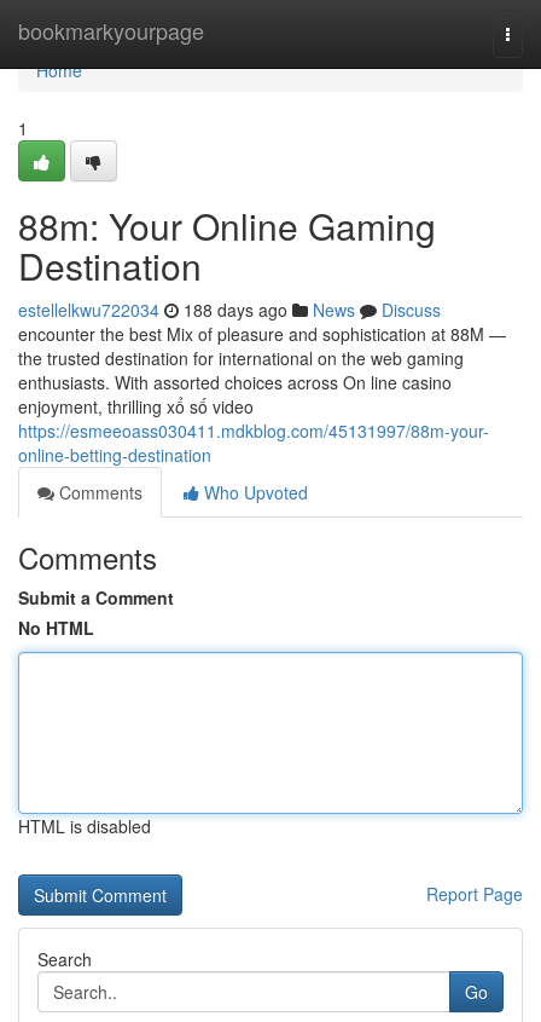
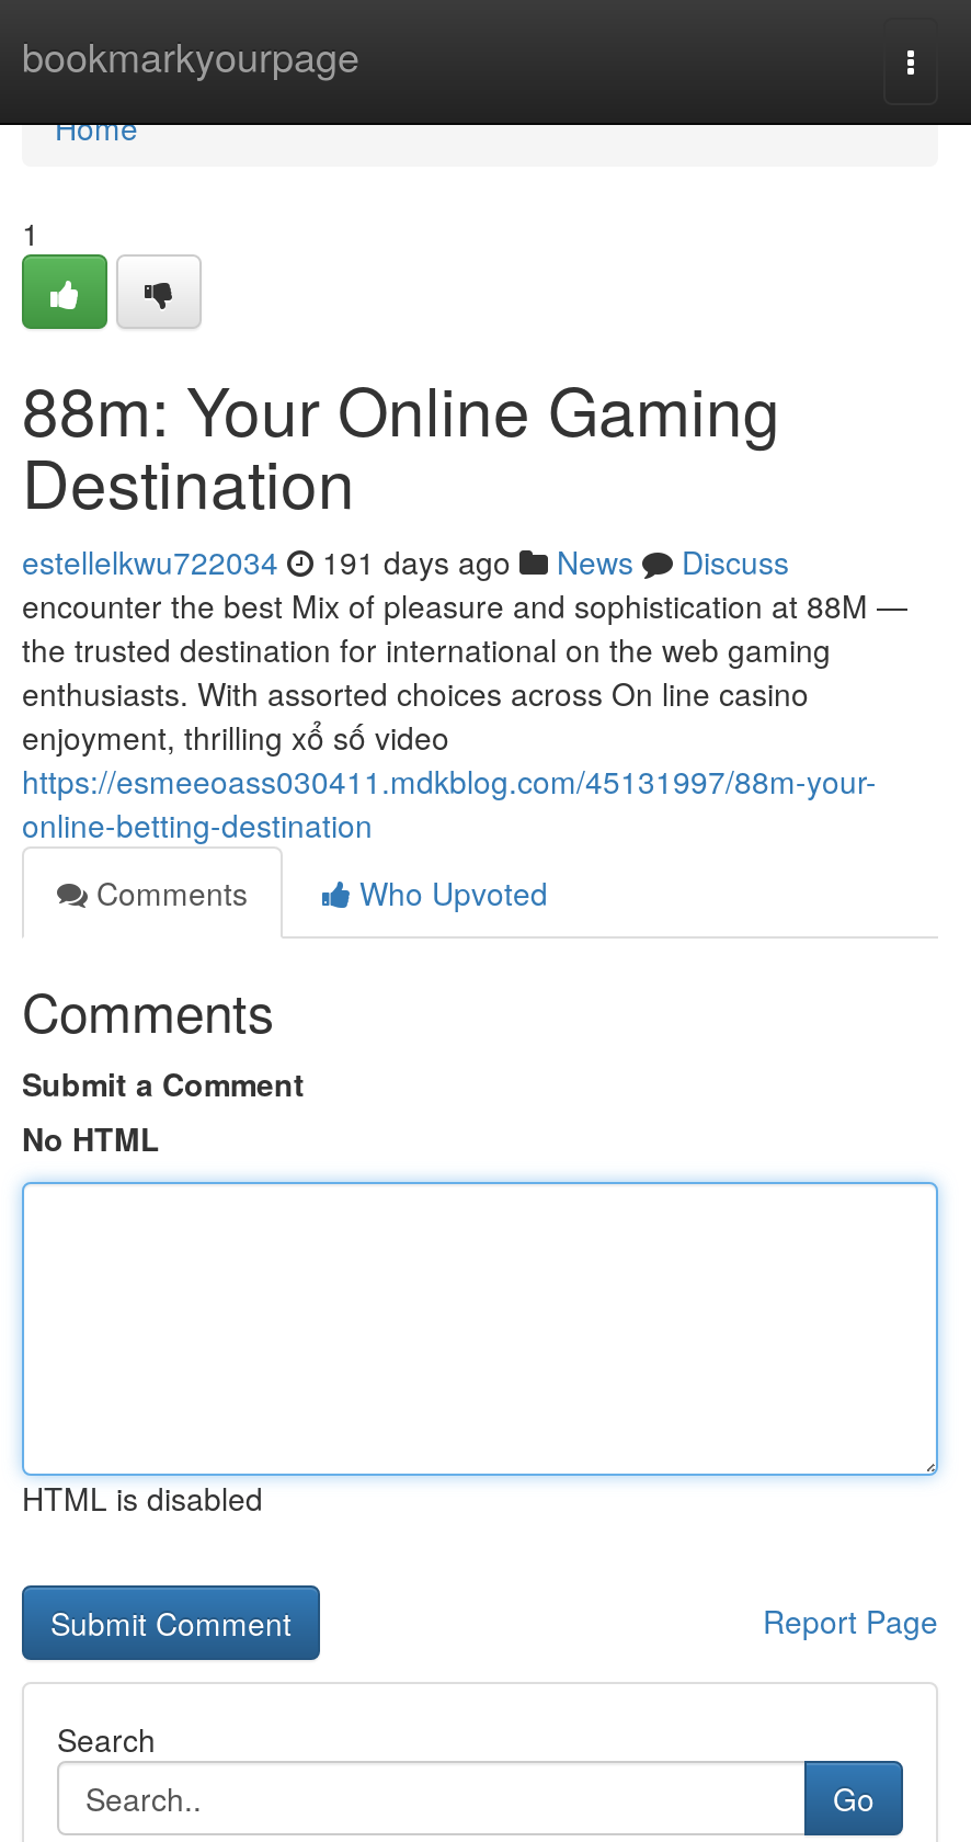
- estellelkwu722034 188 days ago News Discuss
+ estellelkwu722034 191 days ago News Discuss
